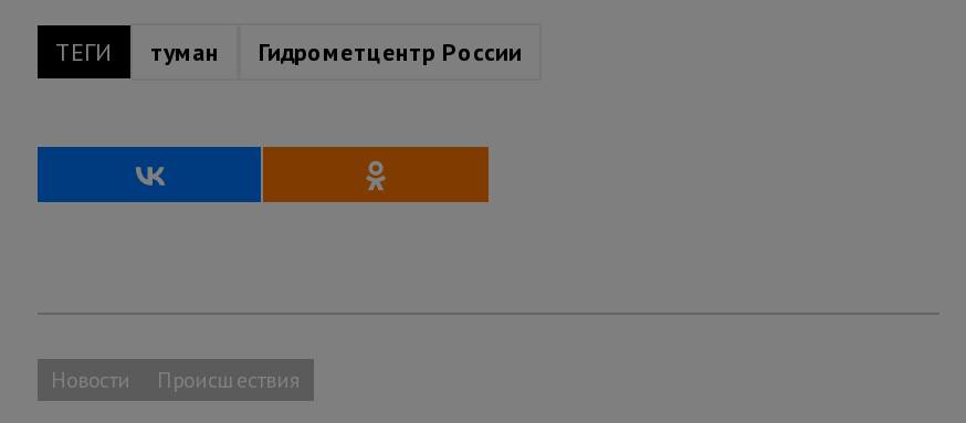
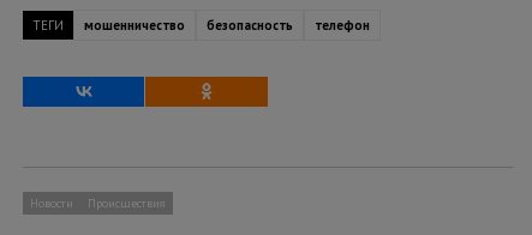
- туман
- Гидрометцентр России
+ мошенничество
+ безопасность
+ телефон
